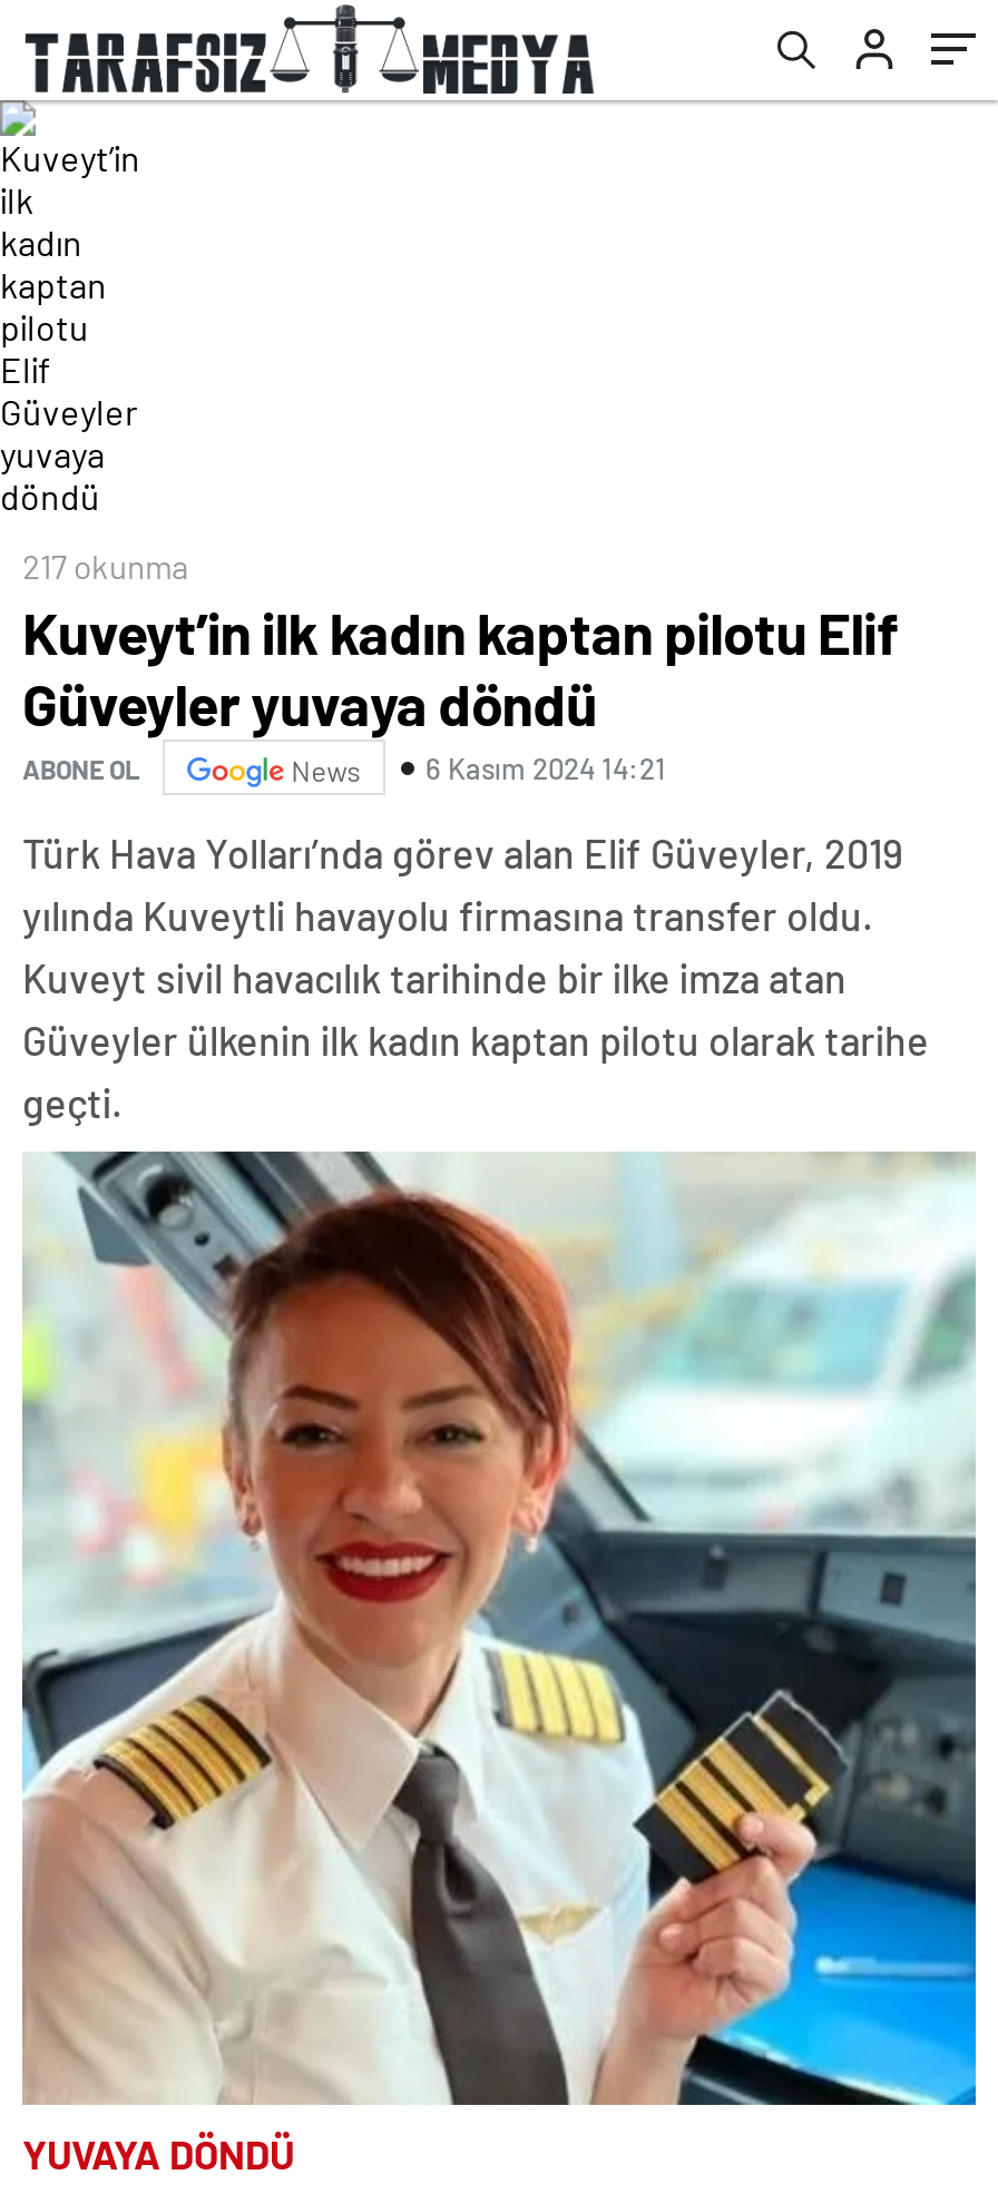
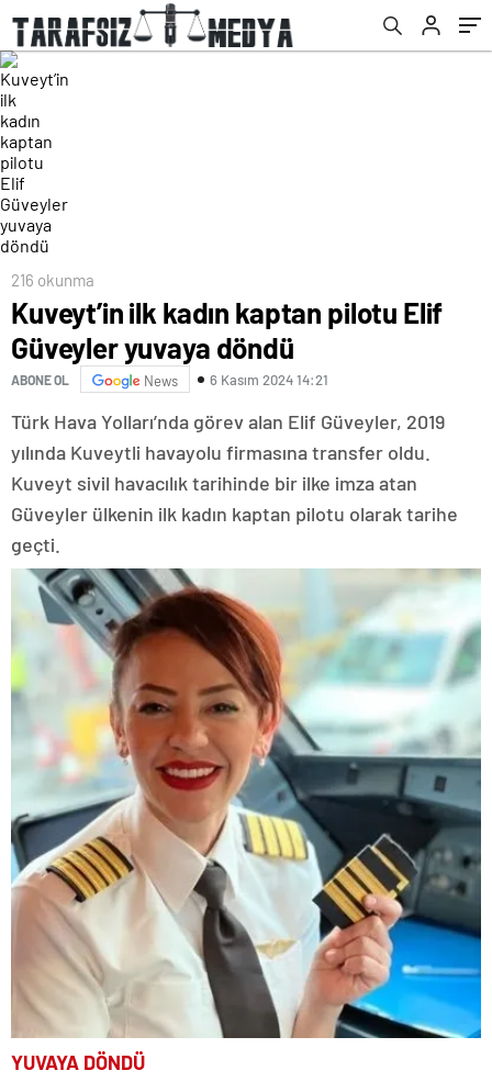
- 217 okunma
+ 216 okunma
